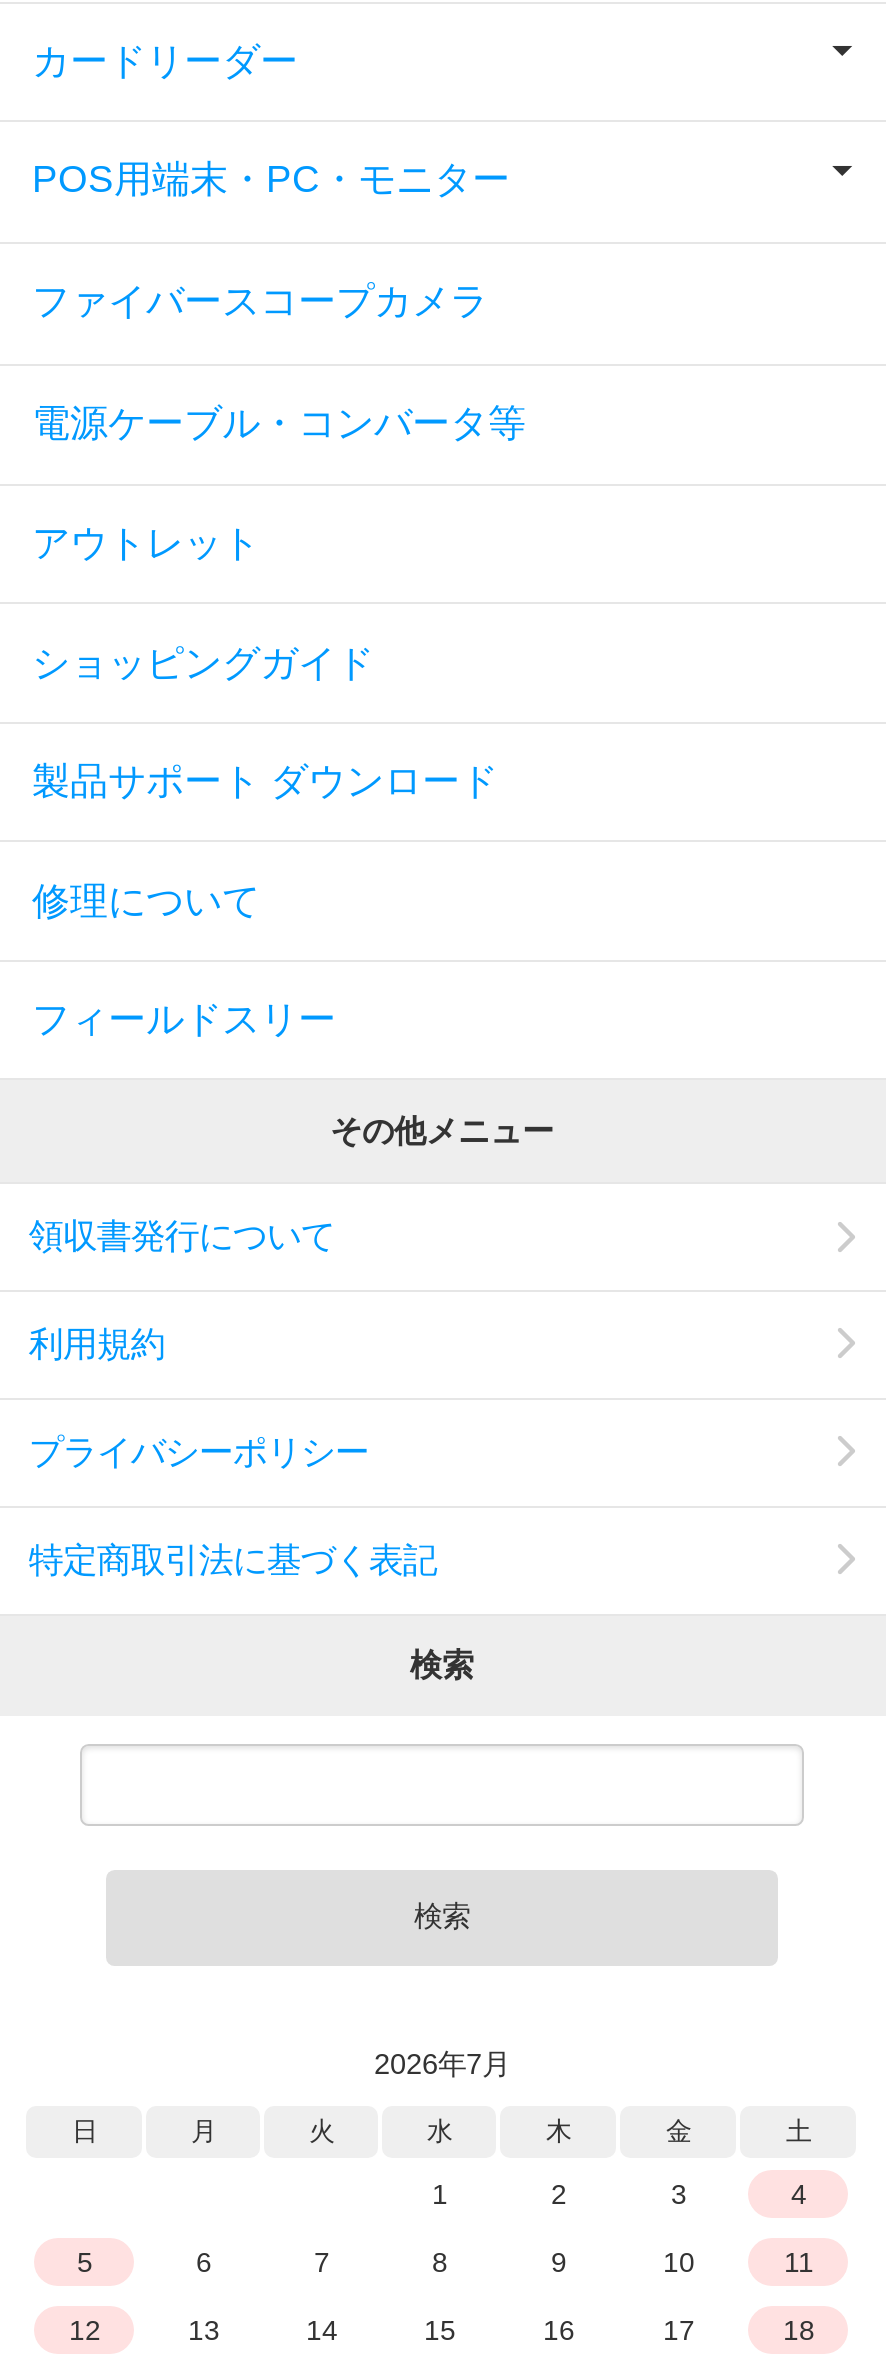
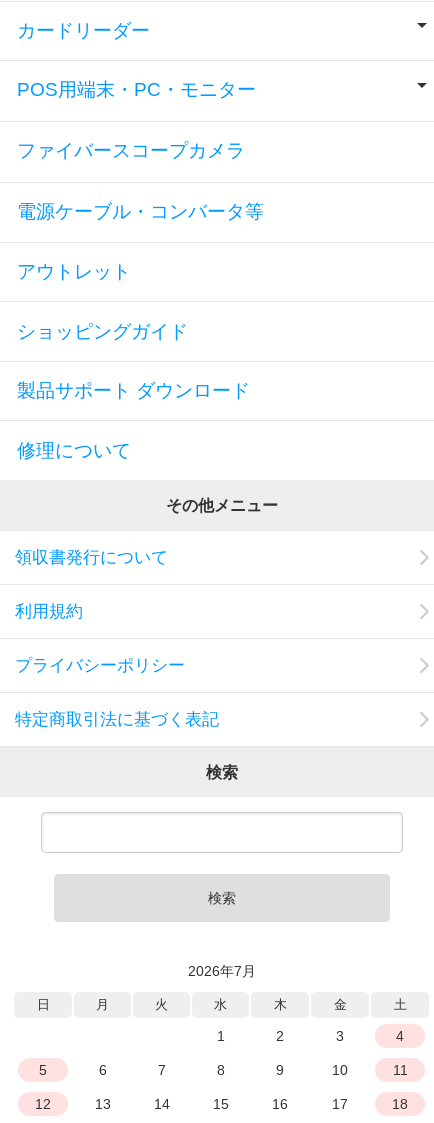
- フィールドスリー
